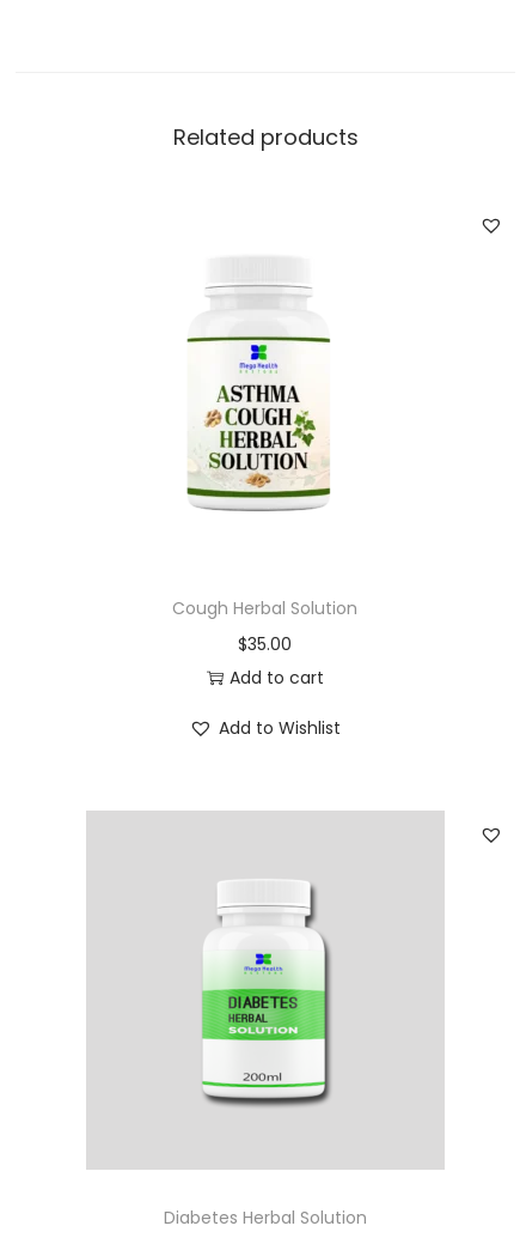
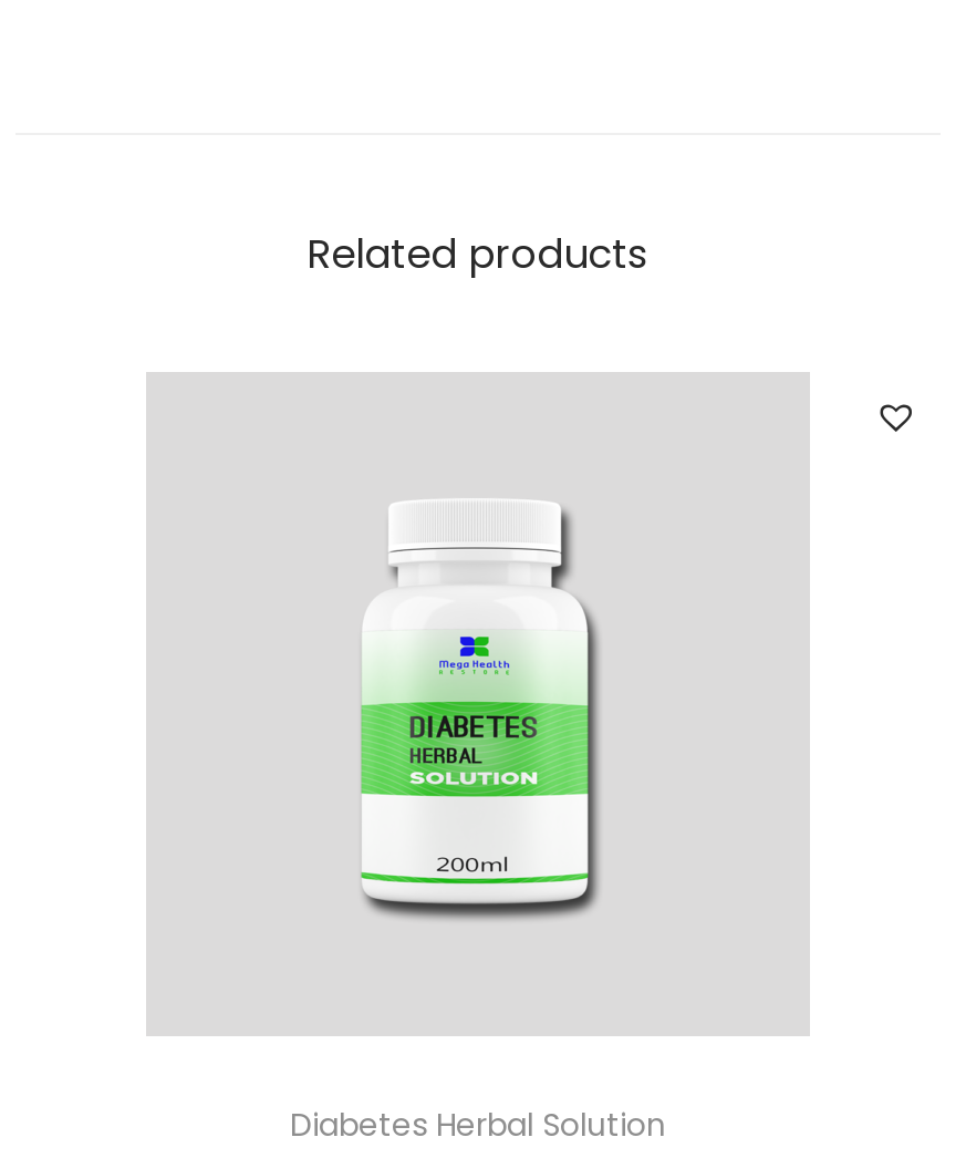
- [image]

- Cough Herbal Solution
- $35.00
- Add to cart
- Add to Wishlist
